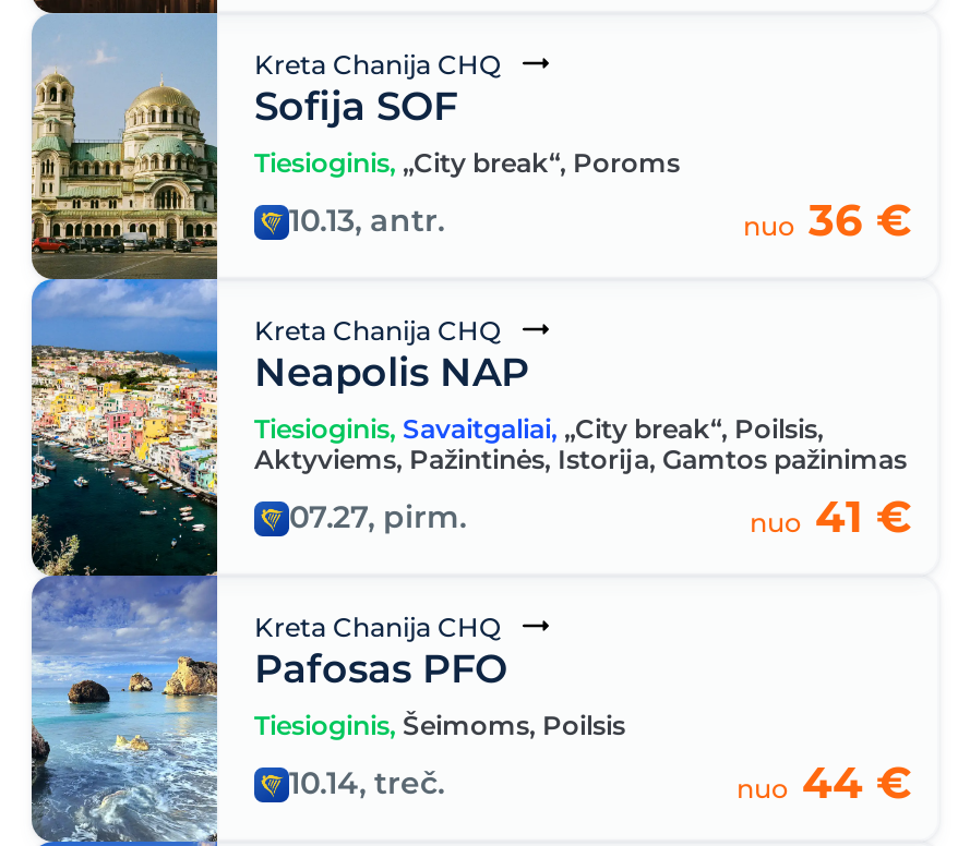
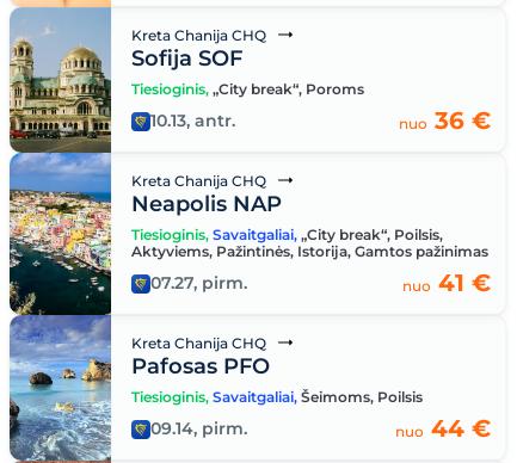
- Tiesioginis, Šeimoms, Poilsis
+ Tiesioginis, Savaitgaliai, Šeimoms, Poilsis

- 10.14, treč.
+ 09.14, pirm.
